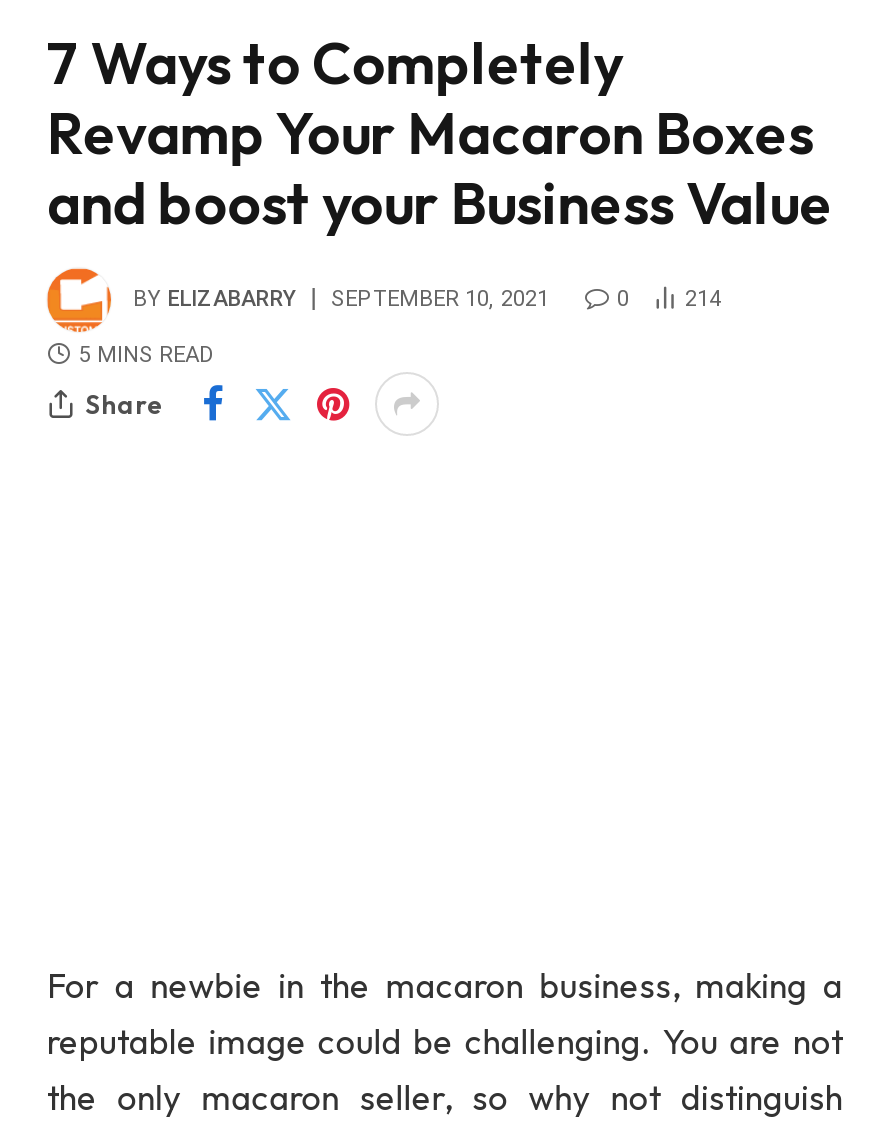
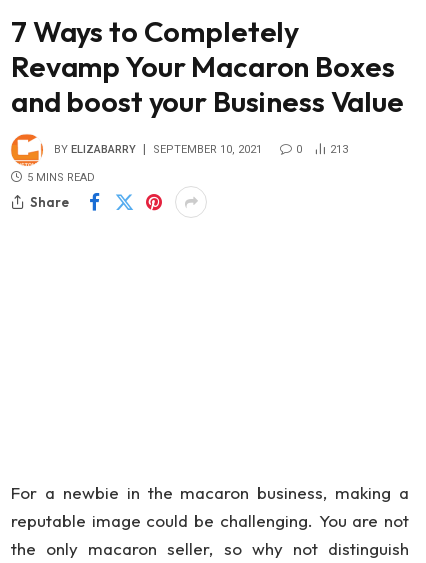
- 214
+ 213
